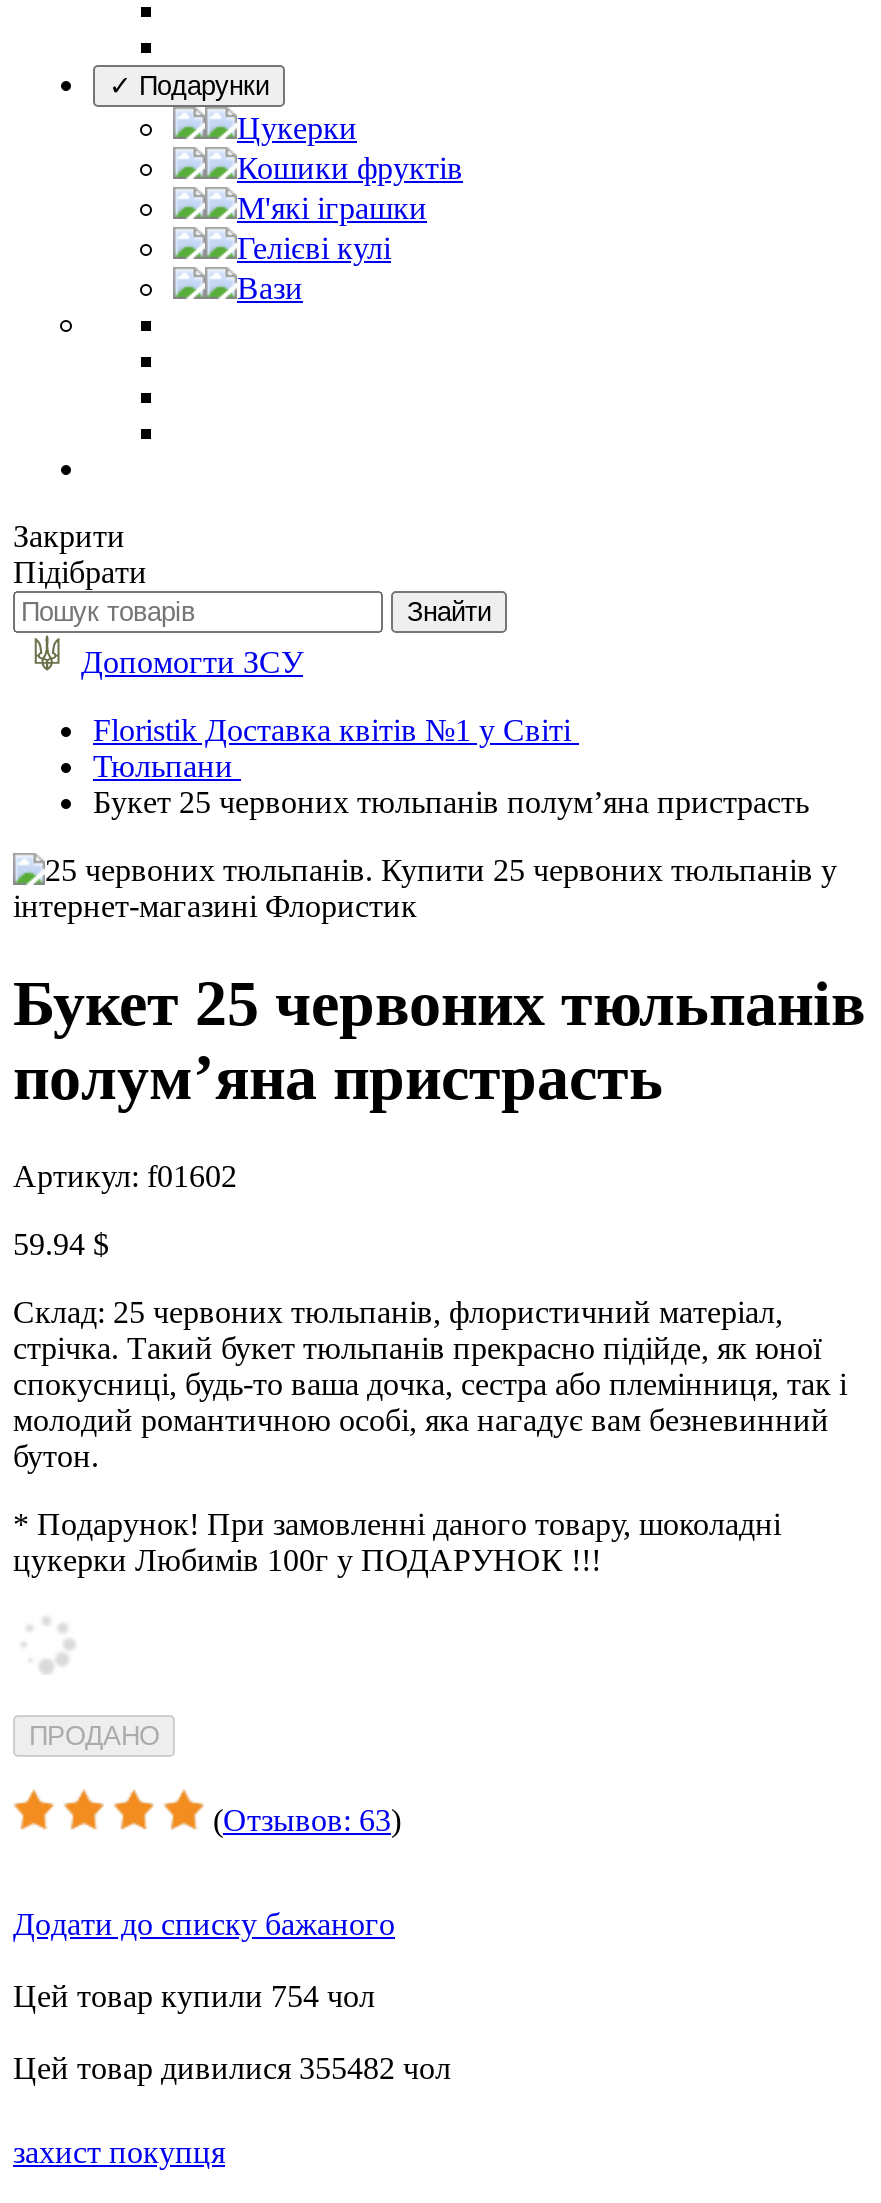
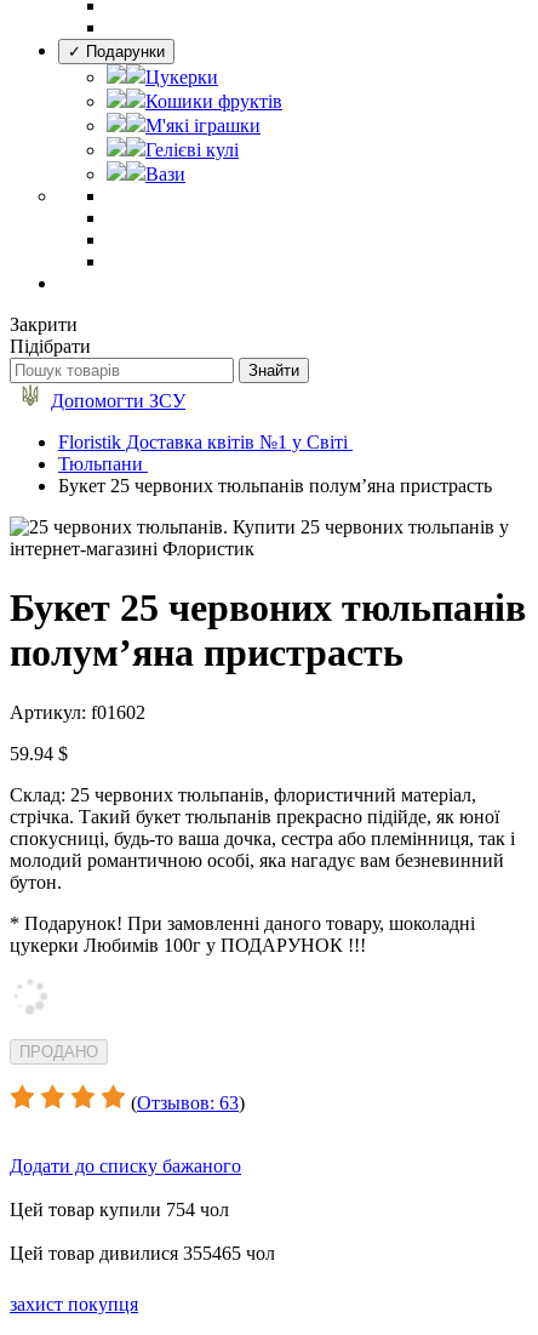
- Цей товар дивилися 355482 чол
+ Цей товар дивилися 355465 чол
